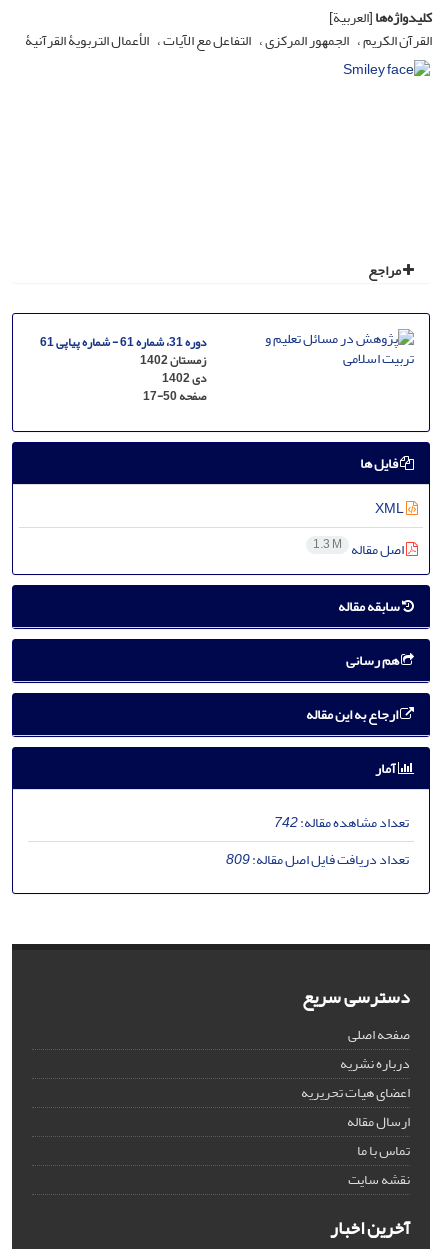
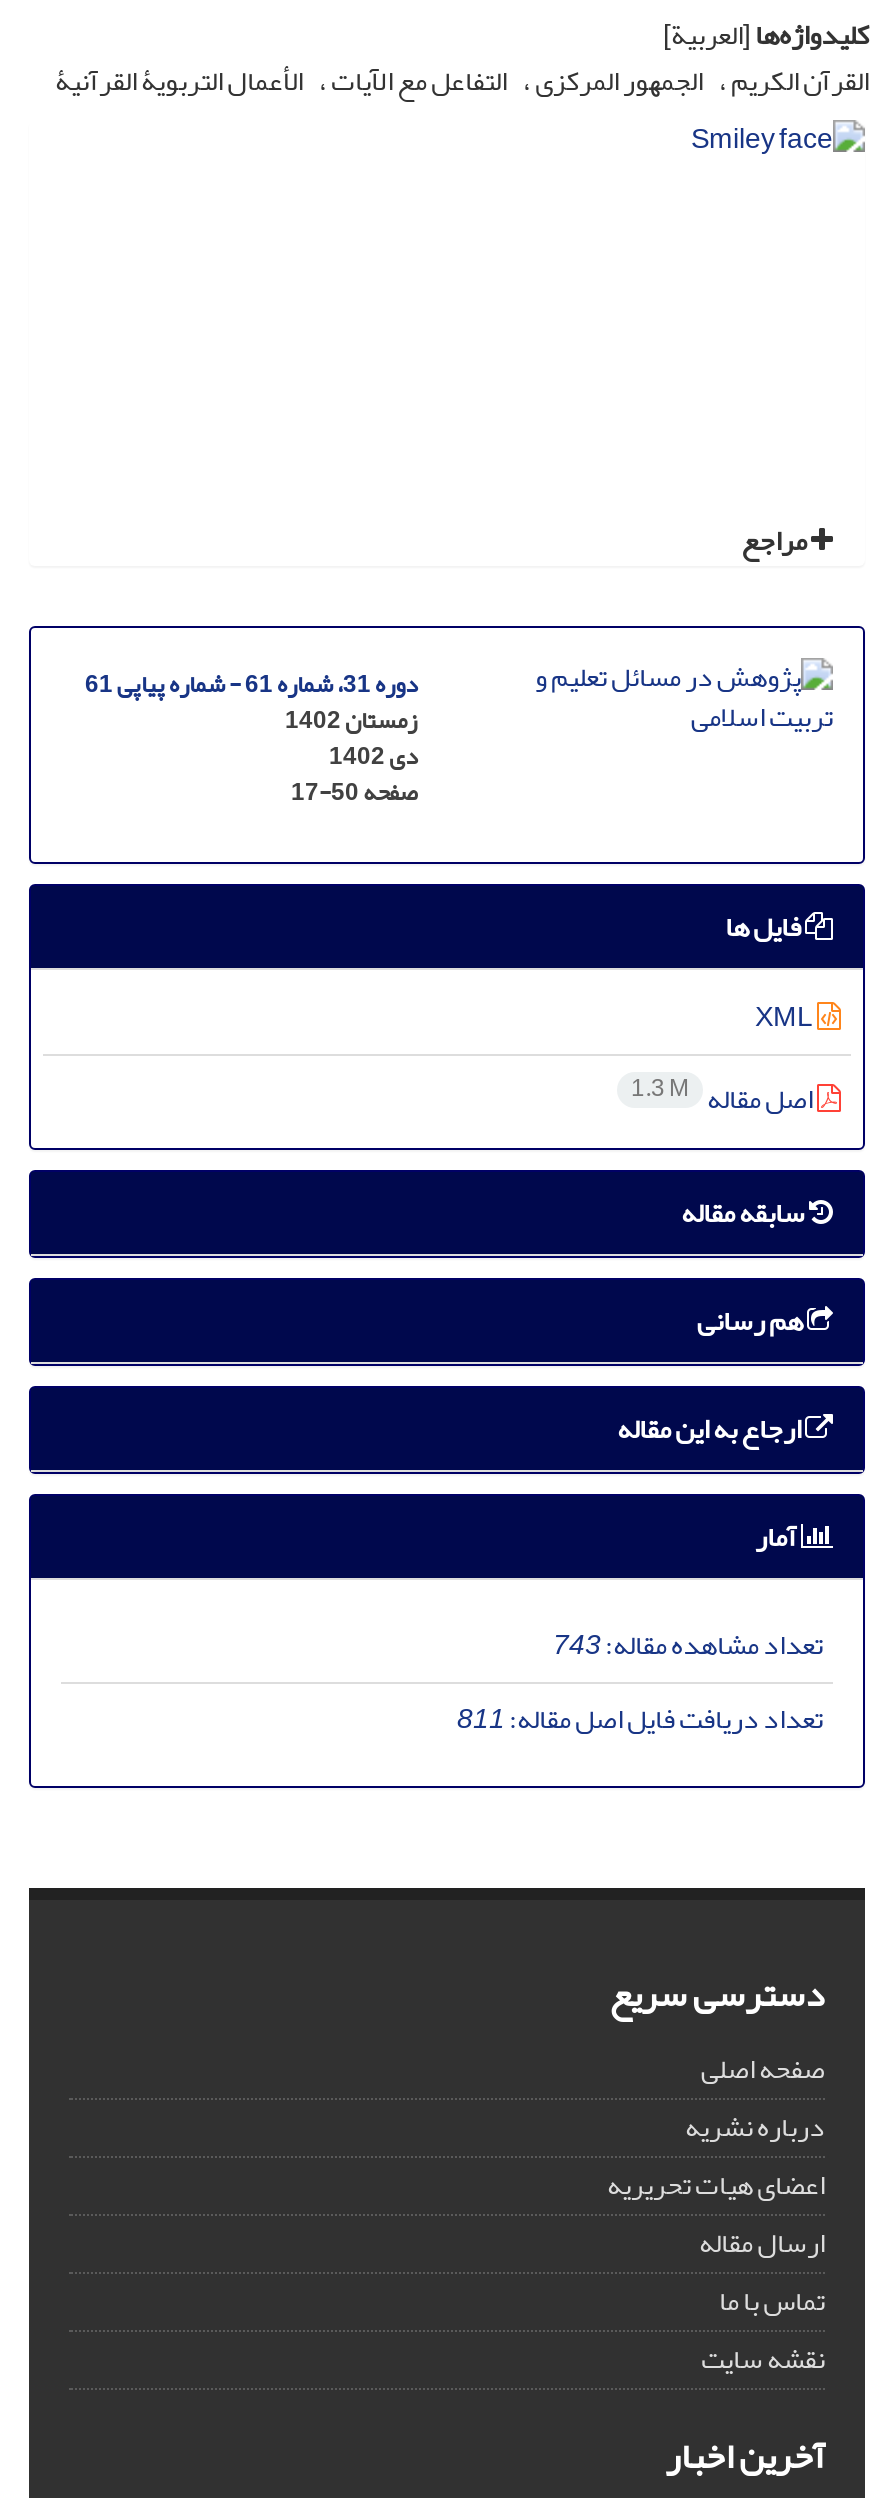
- تعداد مشاهده مقاله:742
+ تعداد مشاهده مقاله:743

- تعداد دریافت فایل اصل مقاله:809
+ تعداد دریافت فایل اصل مقاله:811
